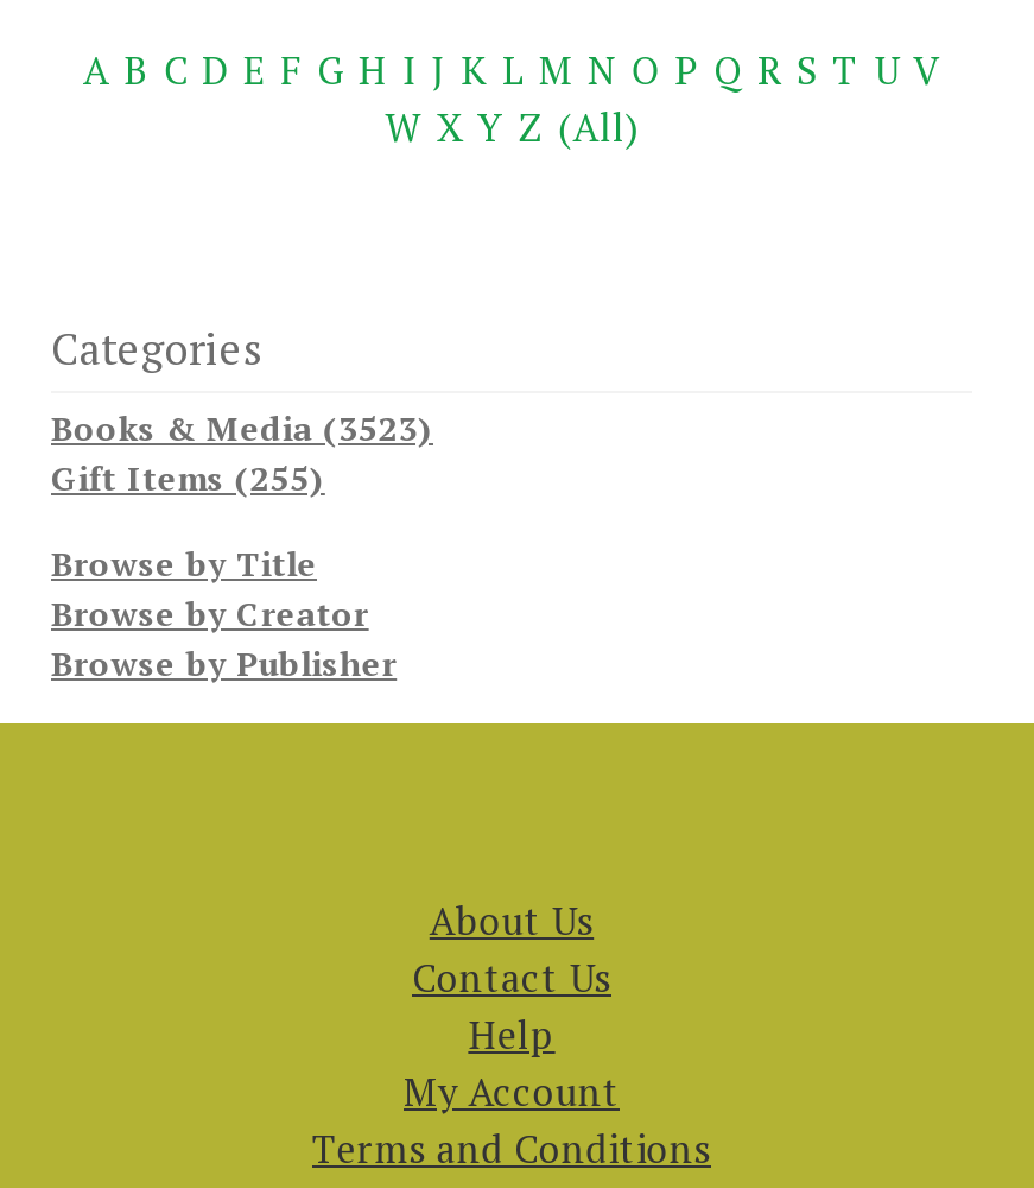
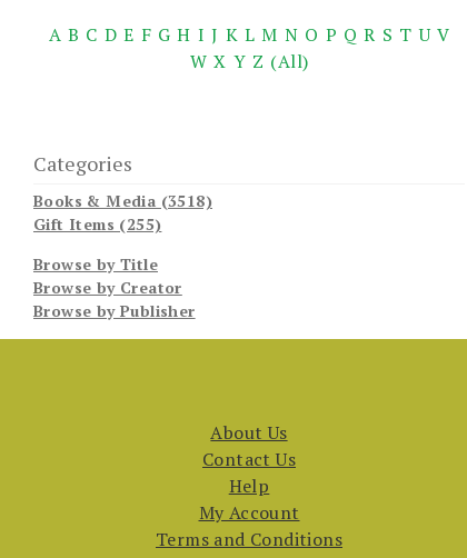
- Books & Media (3523)
+ Books & Media (3518)
